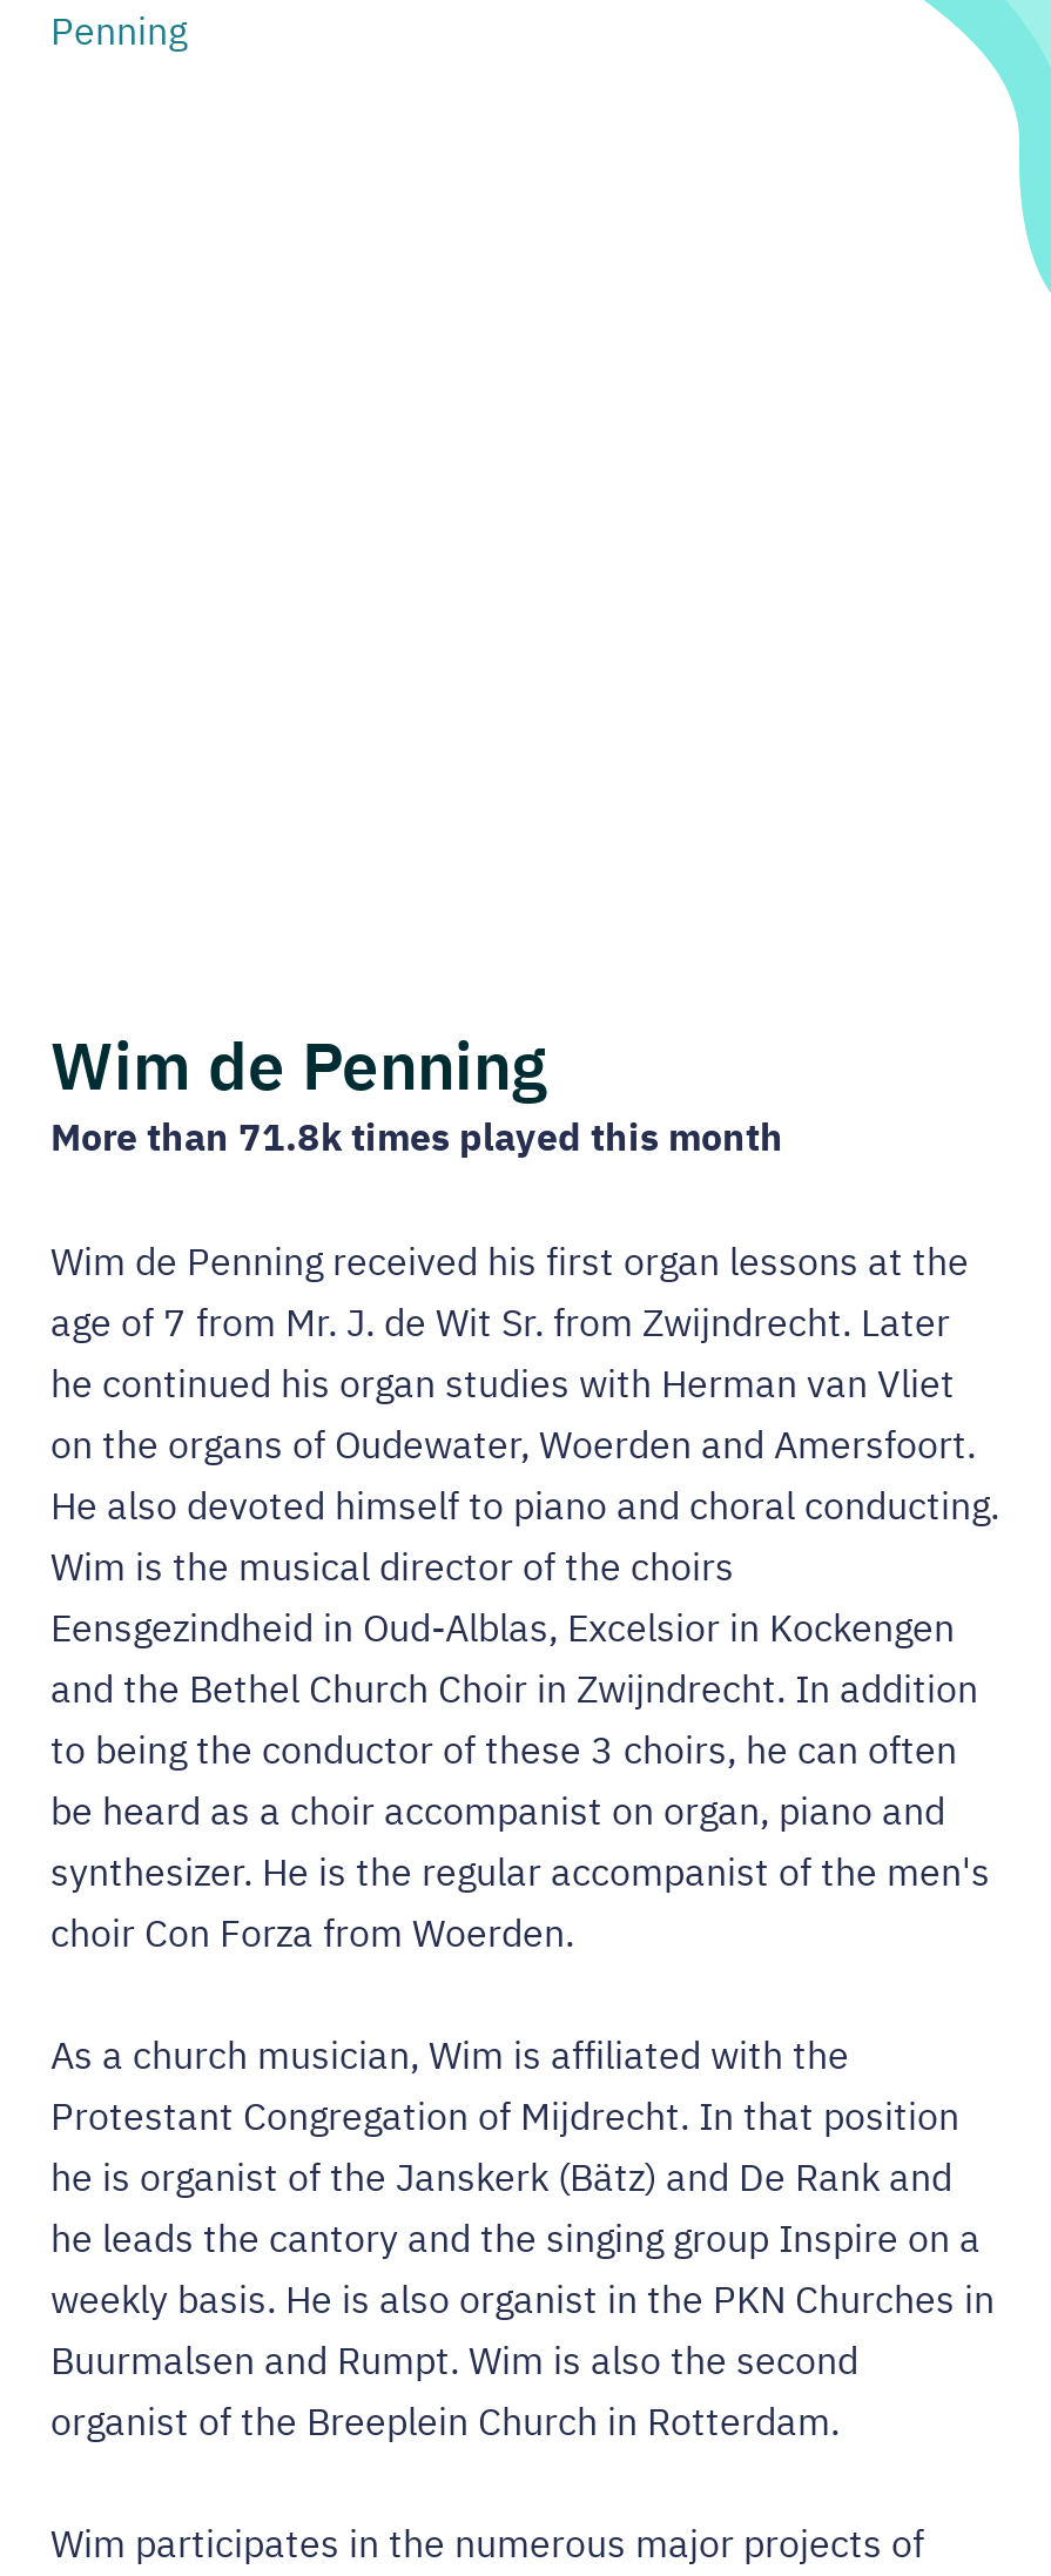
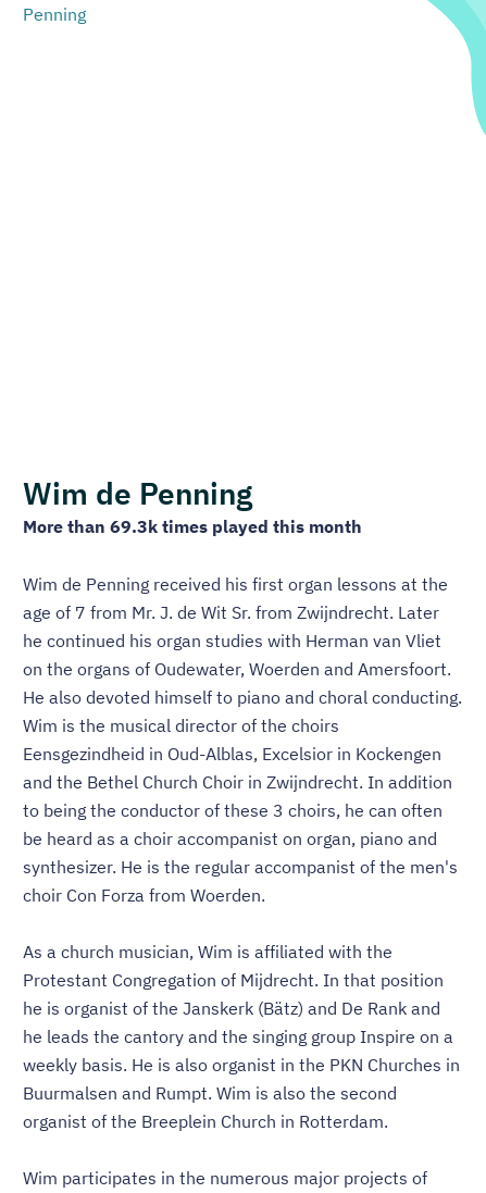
- More than 71.8k times played this month
+ More than 69.3k times played this month
